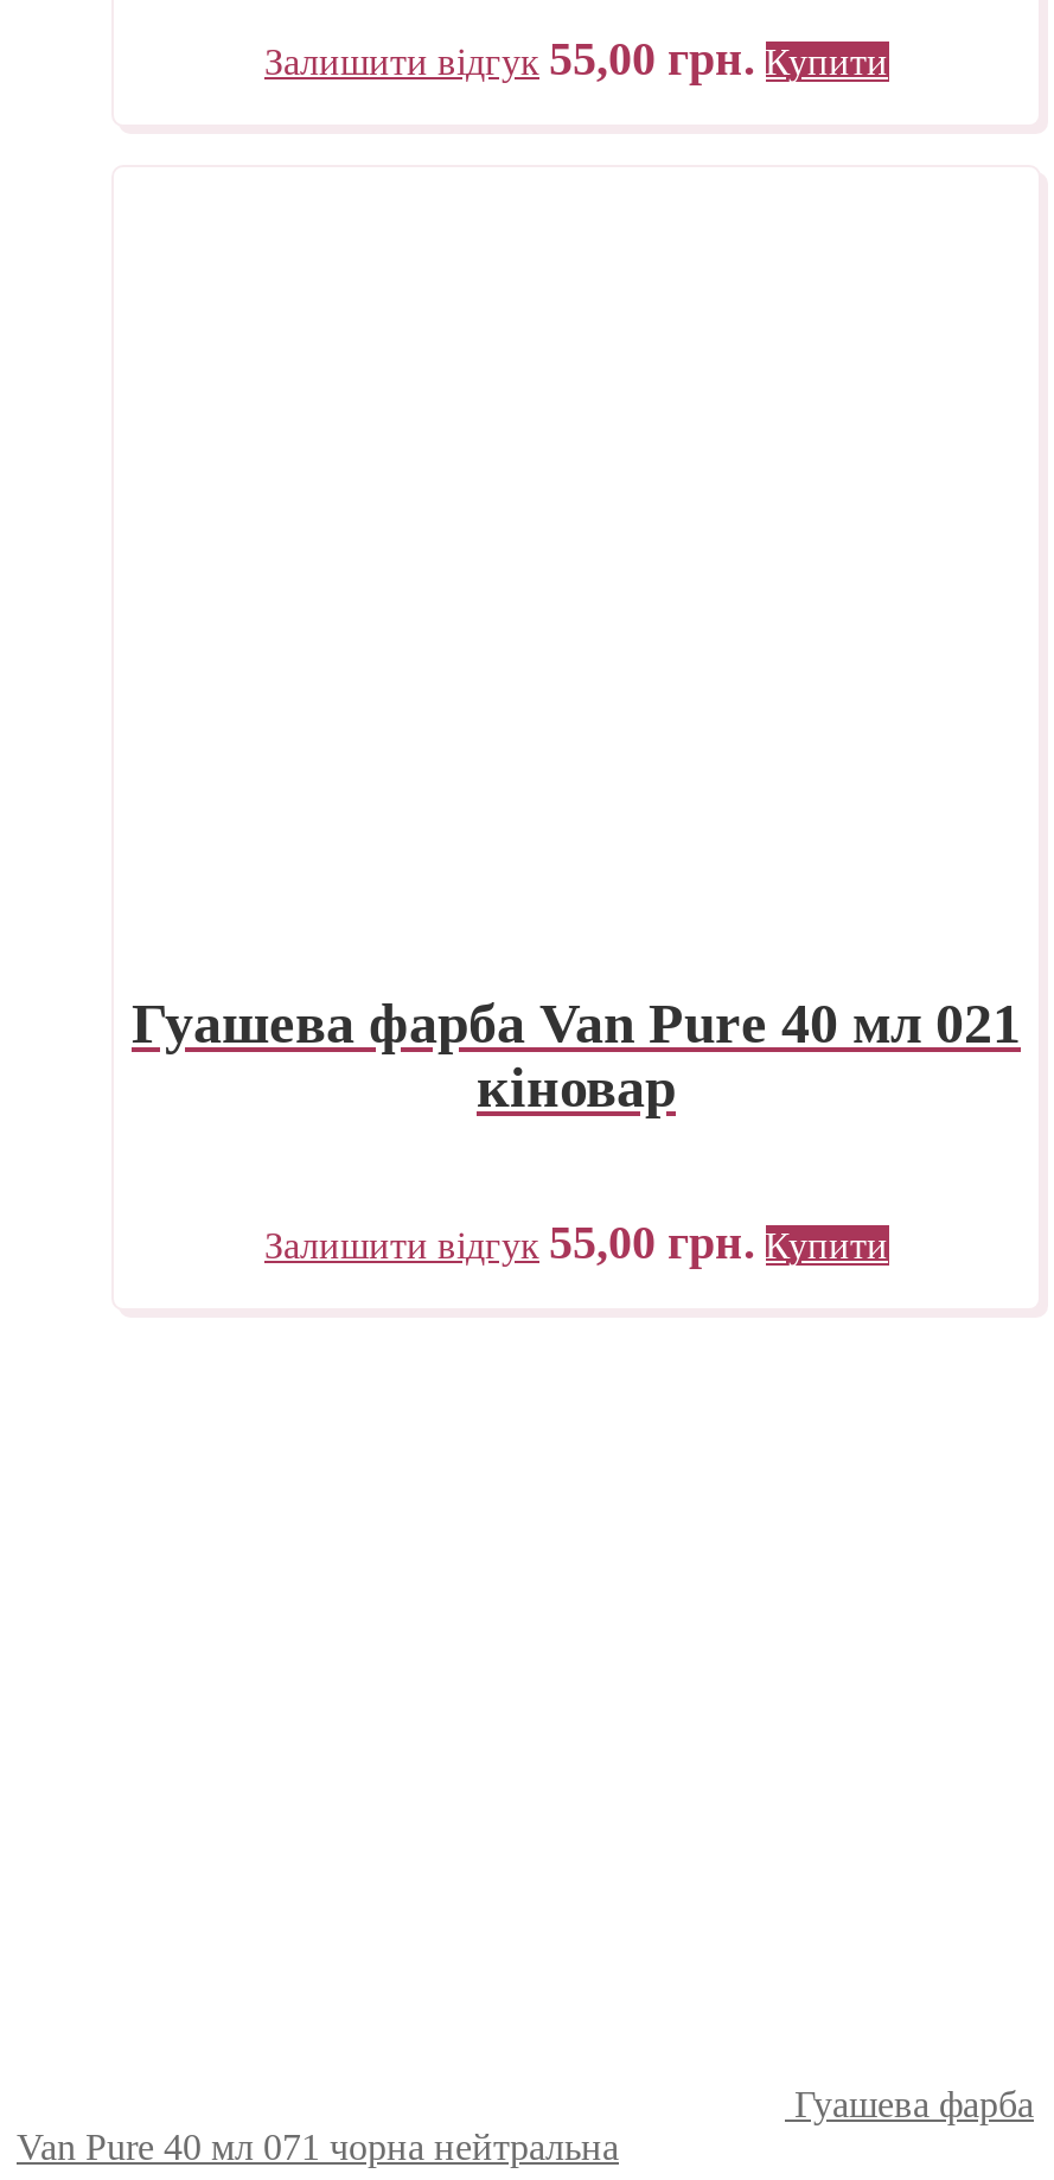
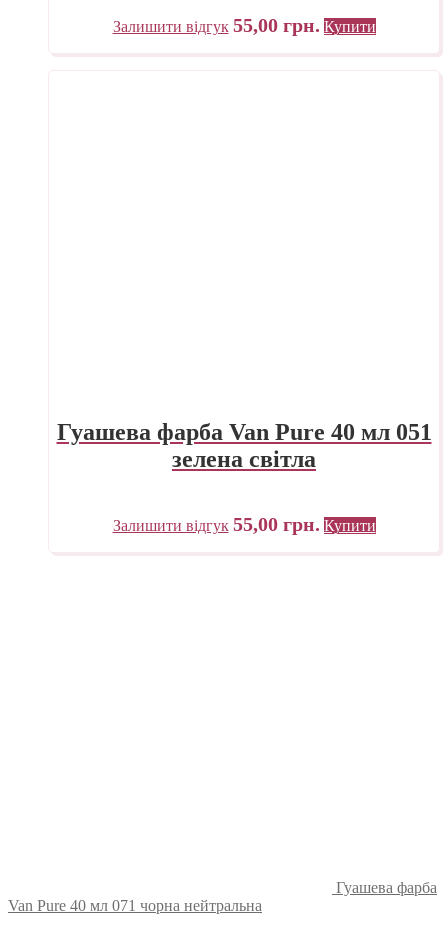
- Гуашева фарба Van Pure 40 мл 021
- кіновар
+ Гуашева фарба Van Pure 40 мл 051
+ зелена світла
